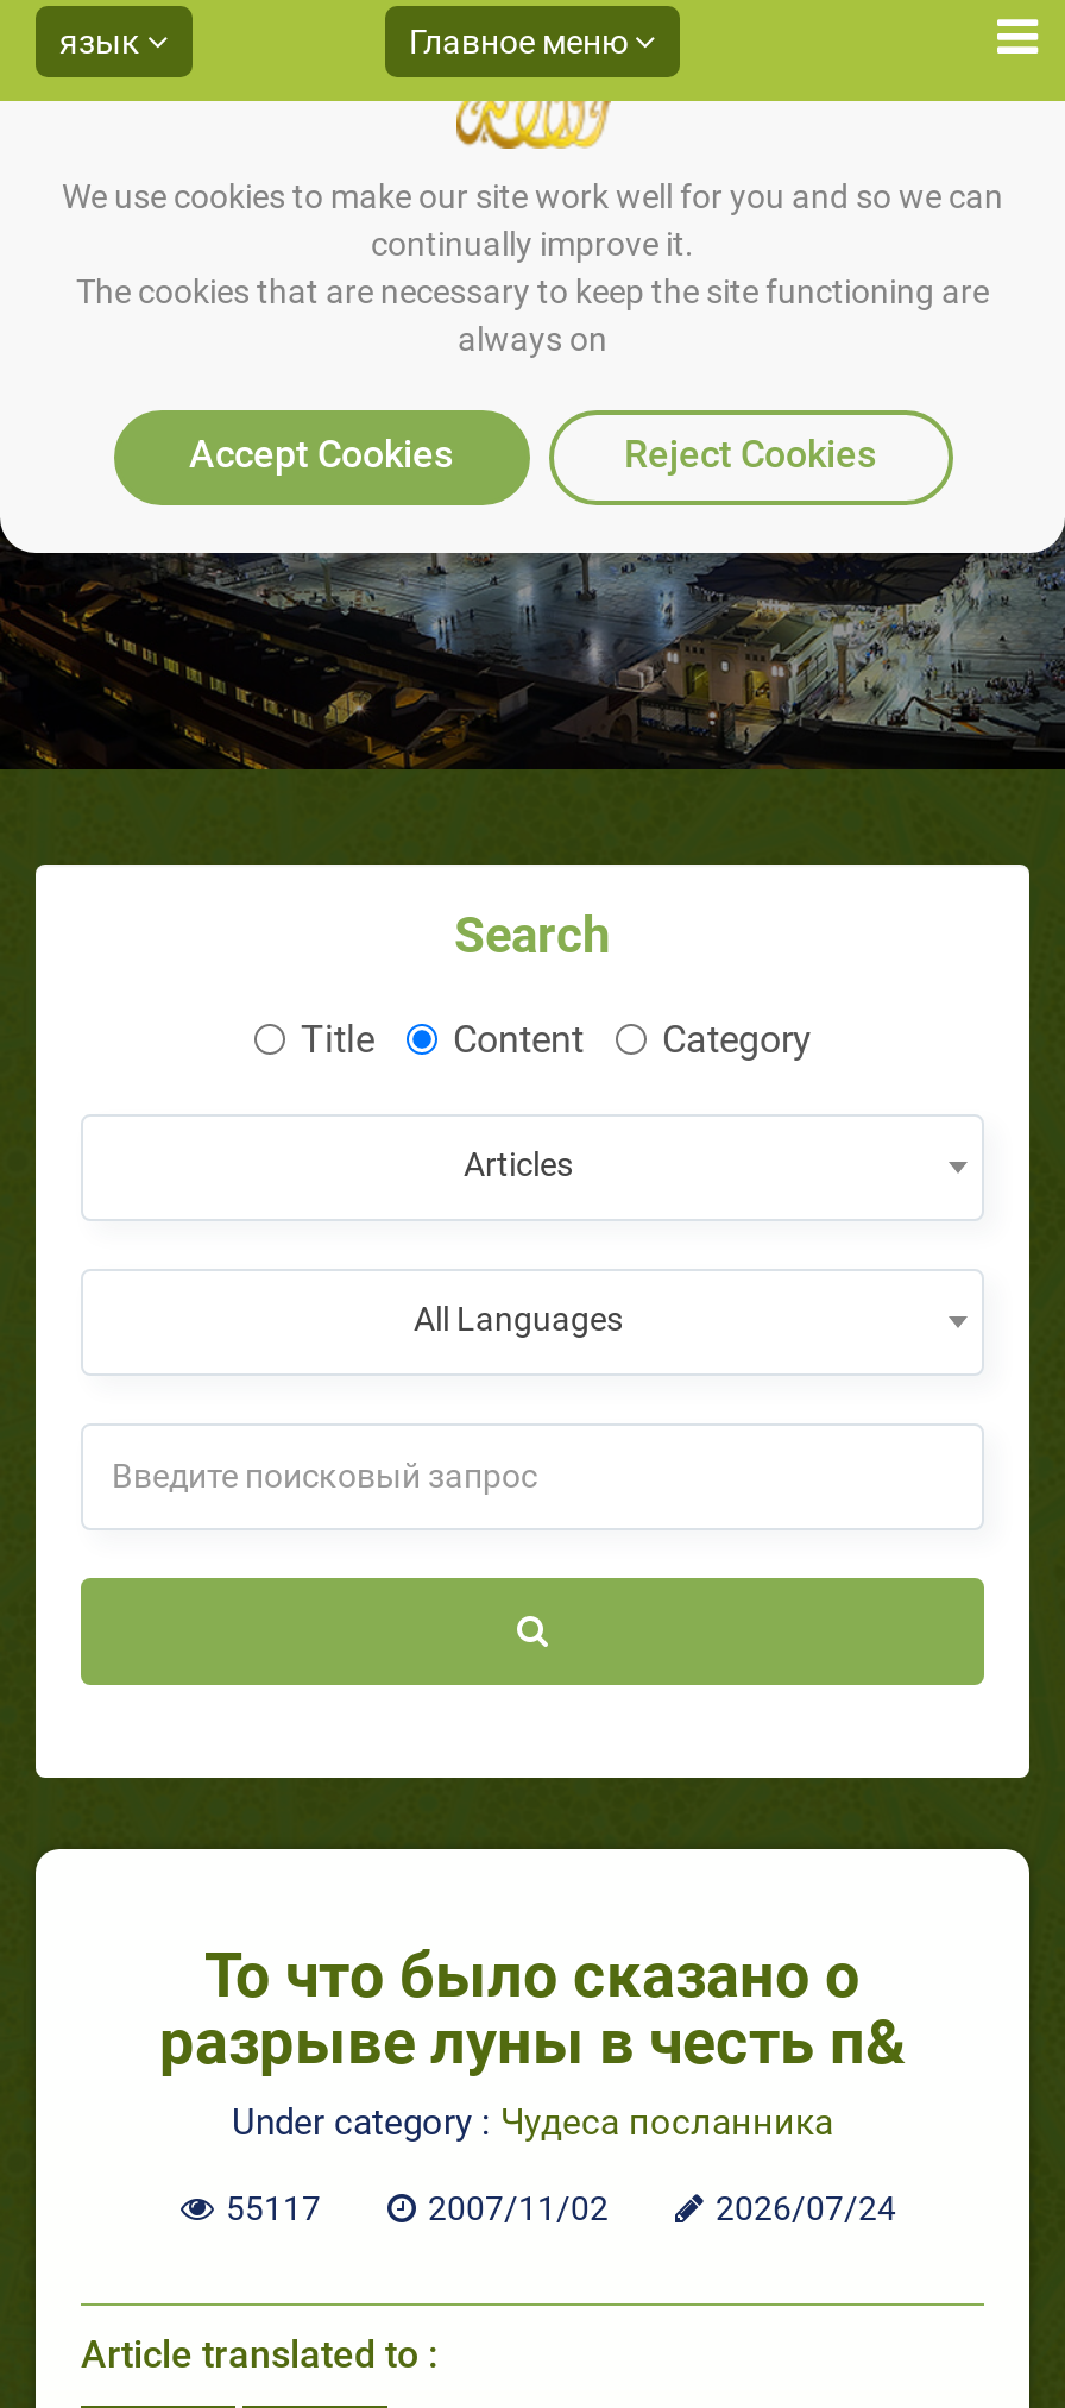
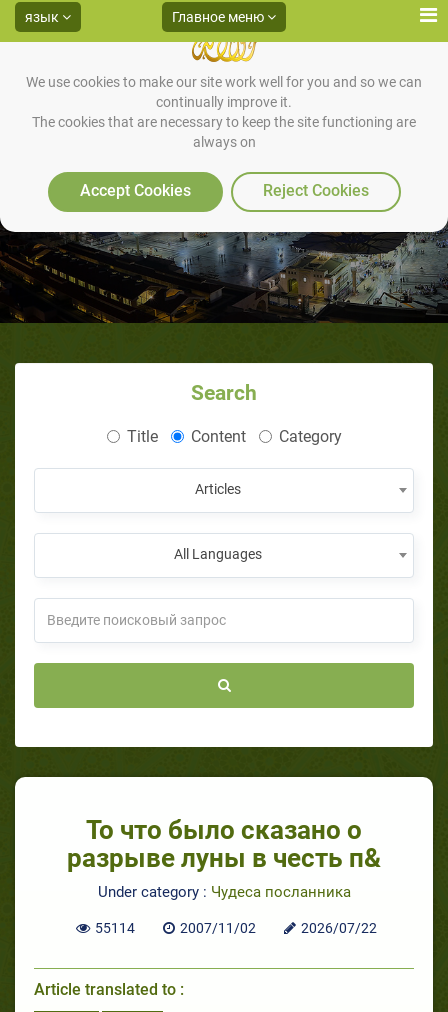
- 55117
+ 55114

- 2026/07/24
+ 2026/07/22
